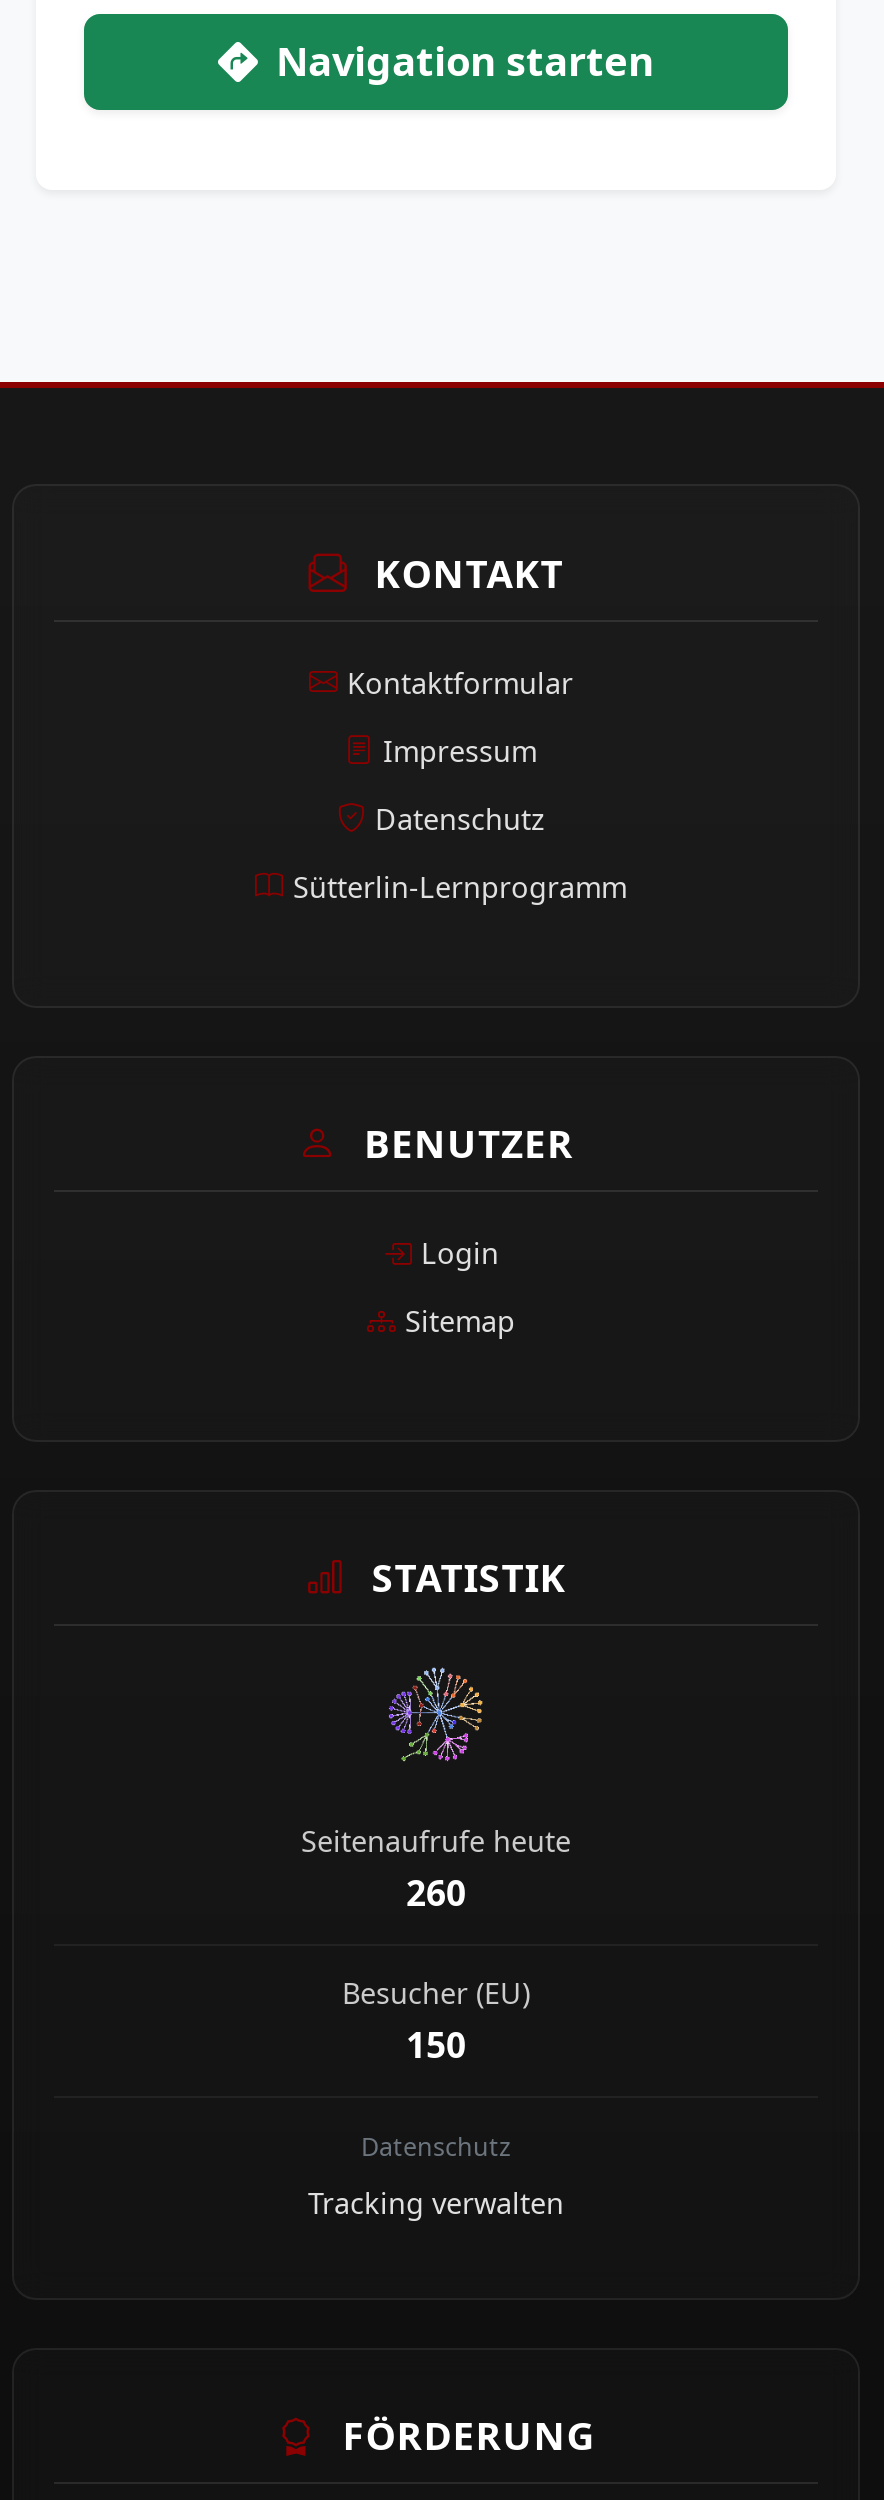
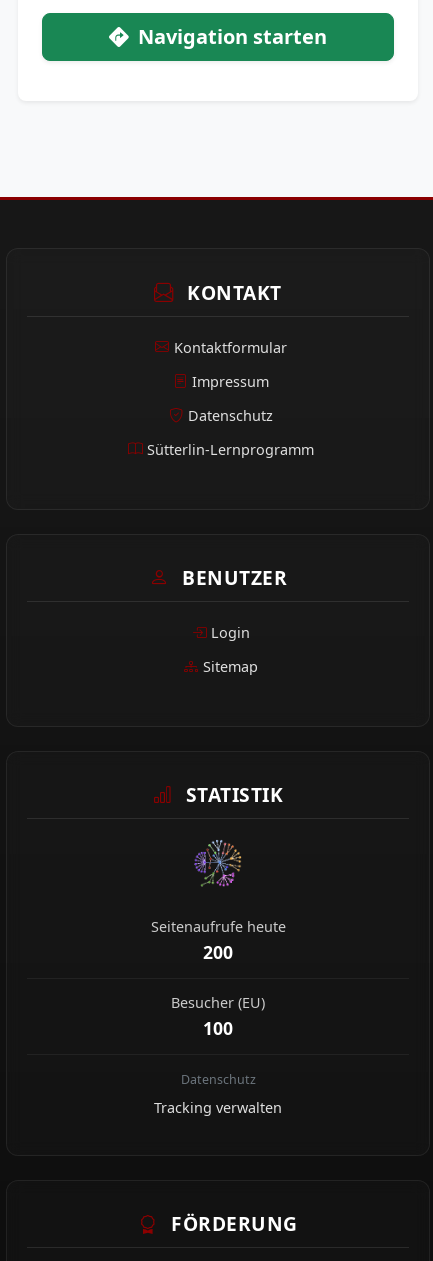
- 260
+ 200

- 150
+ 100
